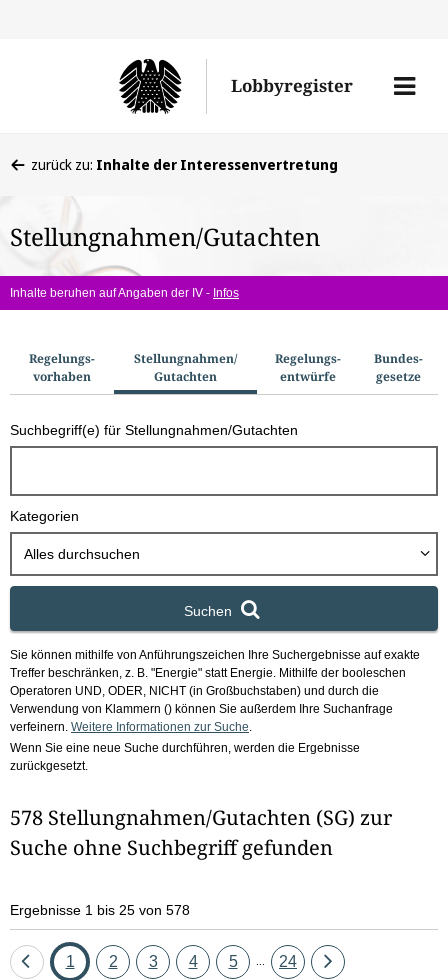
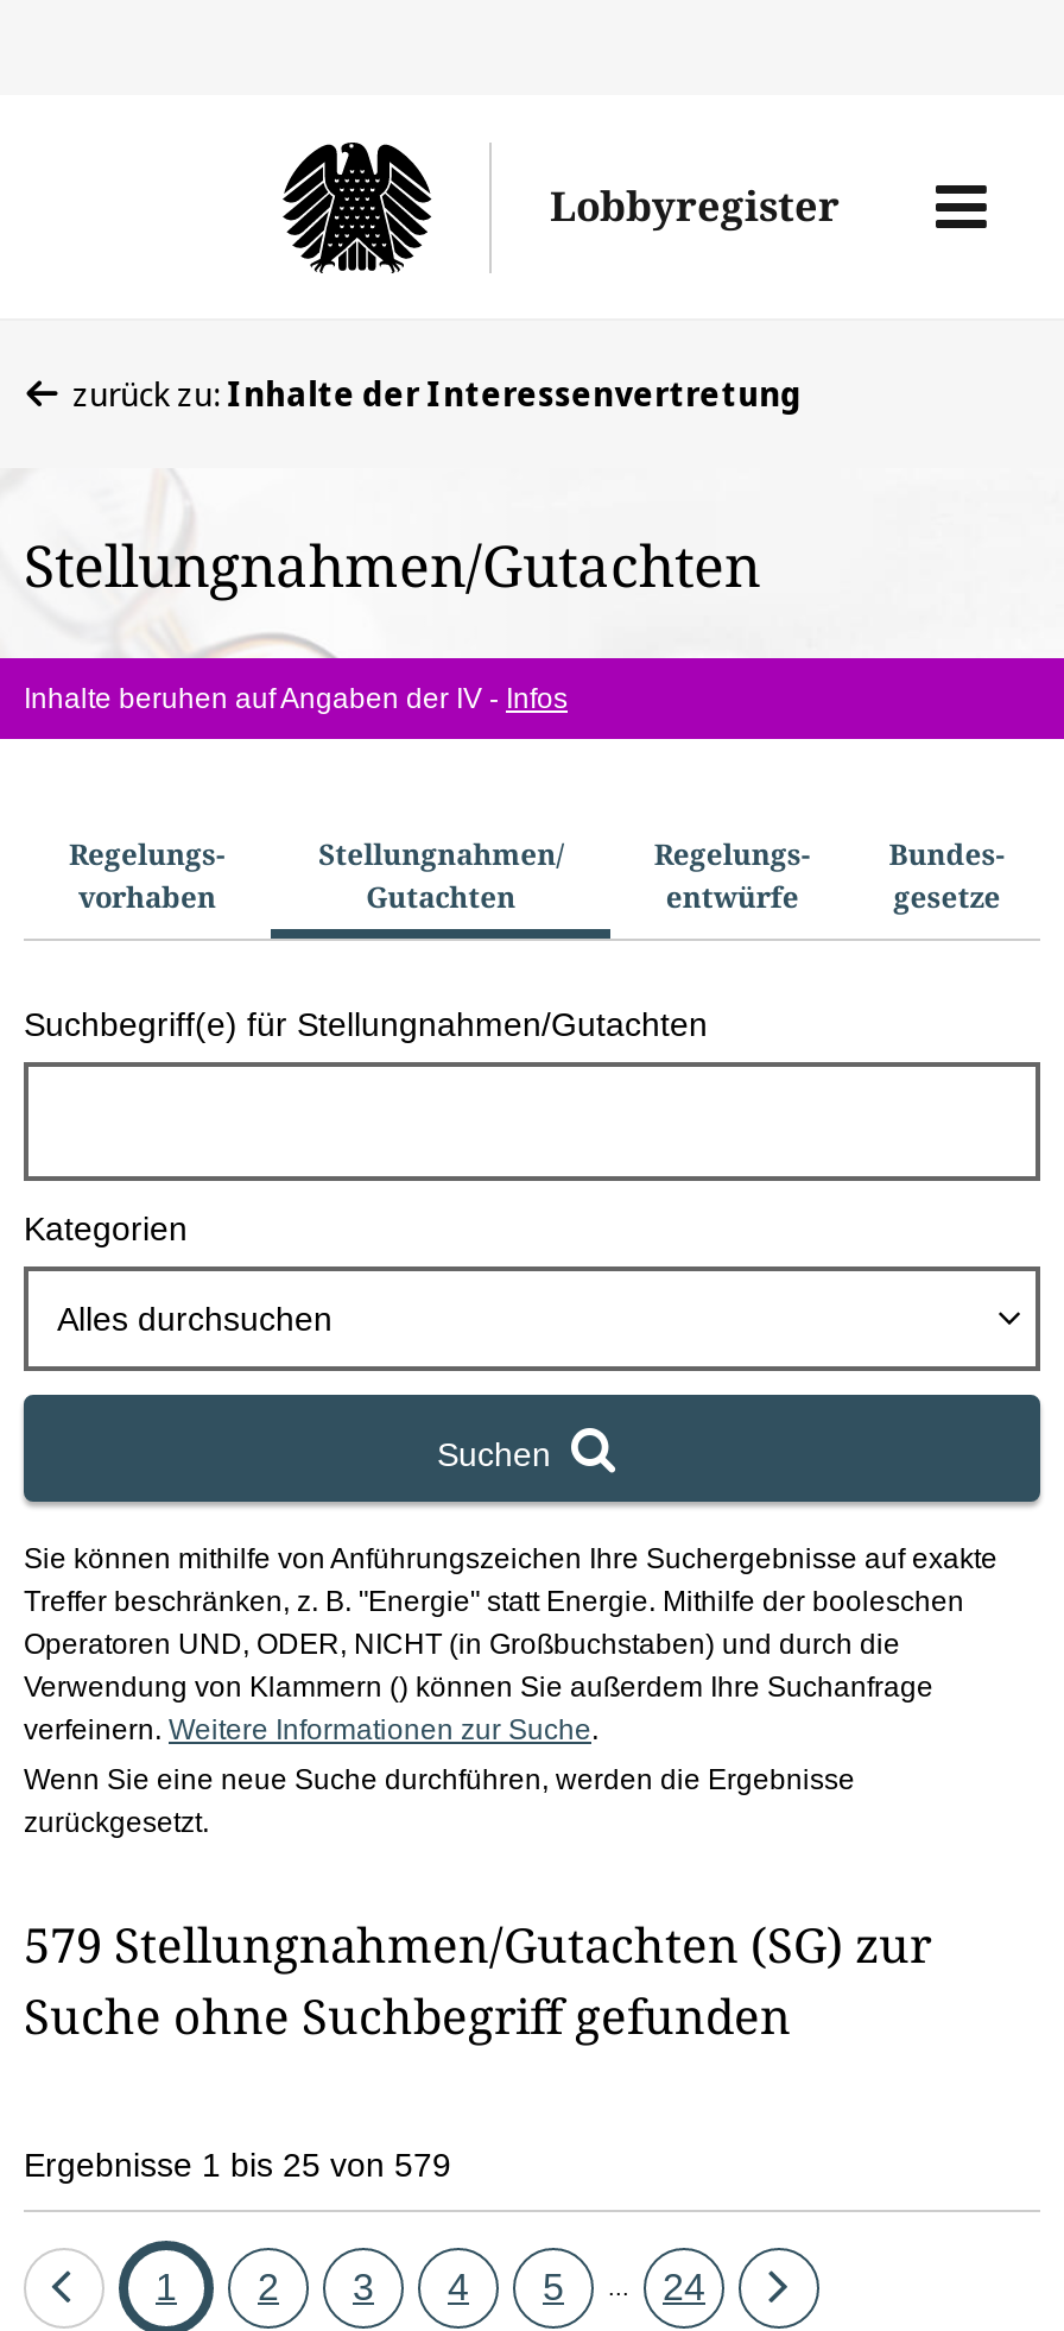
- 578 Stellungnahmen/Gutachten (SG) zur
+ 579 Stellungnahmen/Gutachten (SG) zur

- Ergebnisse 1 bis 25 von 578
+ Ergebnisse 1 bis 25 von 579
